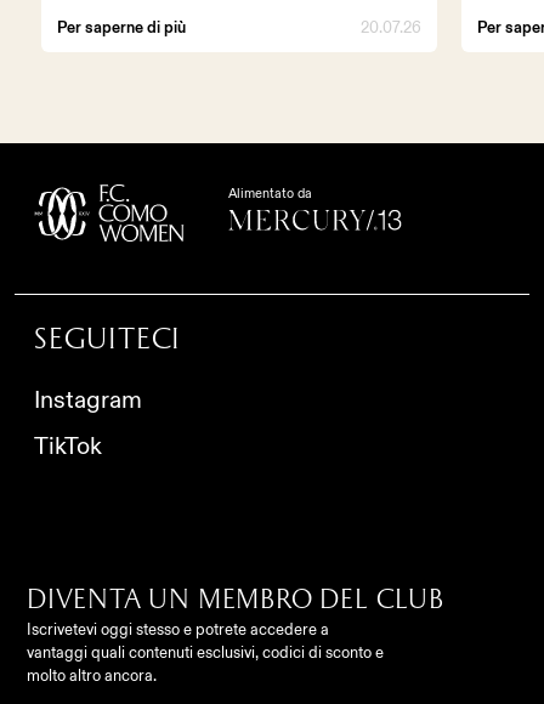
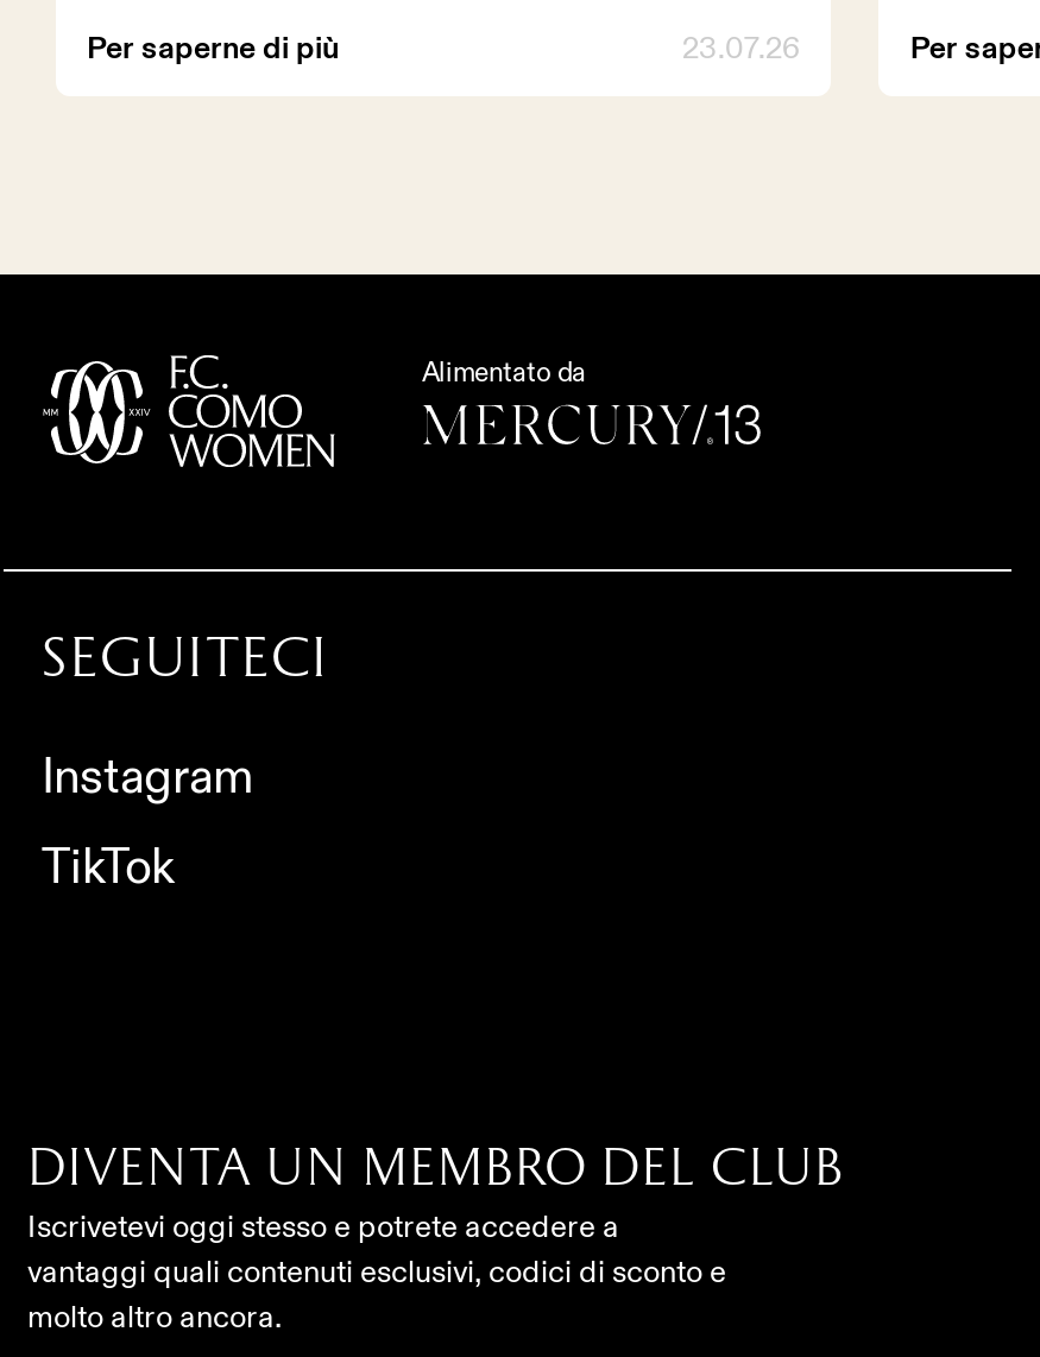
- 20.07.26
+ 23.07.26
